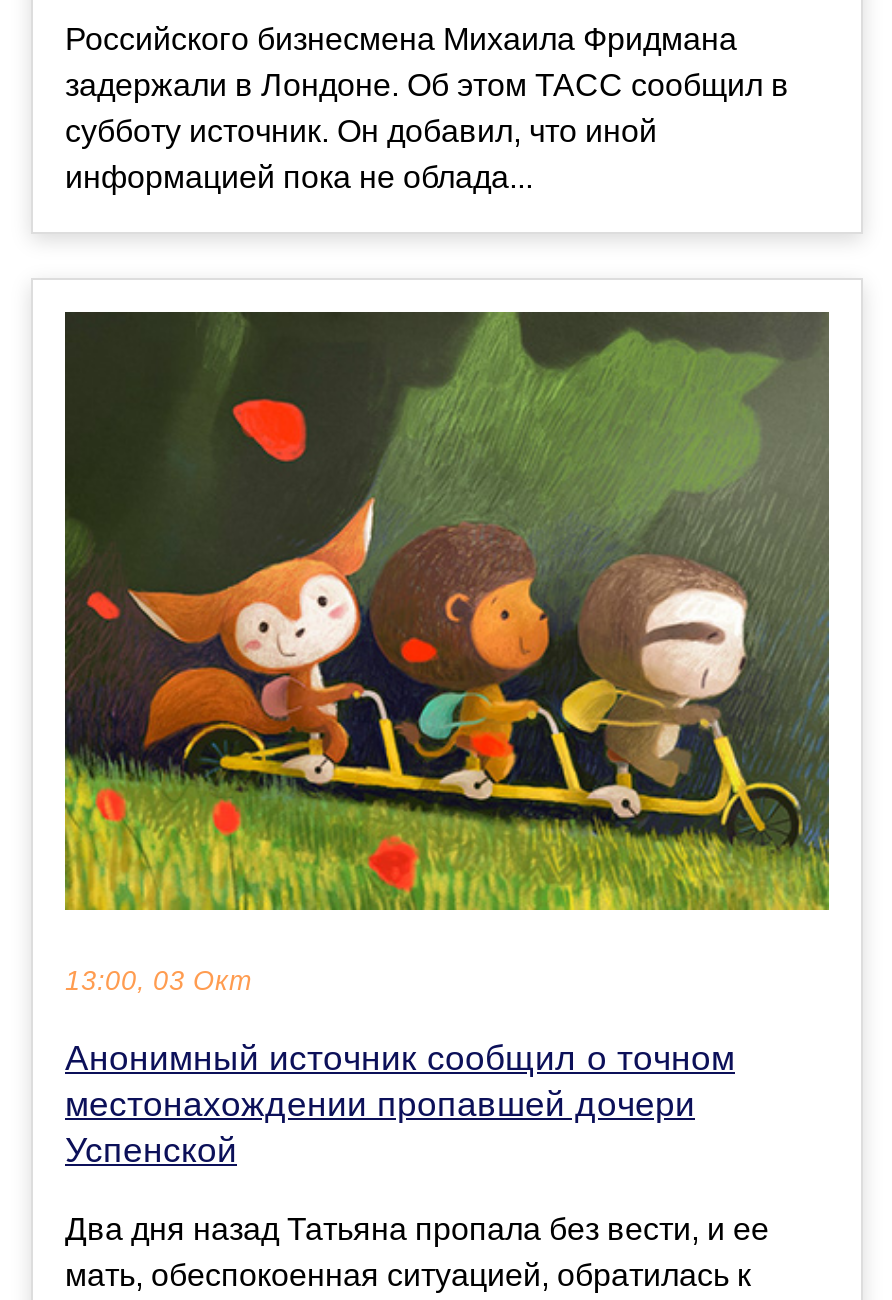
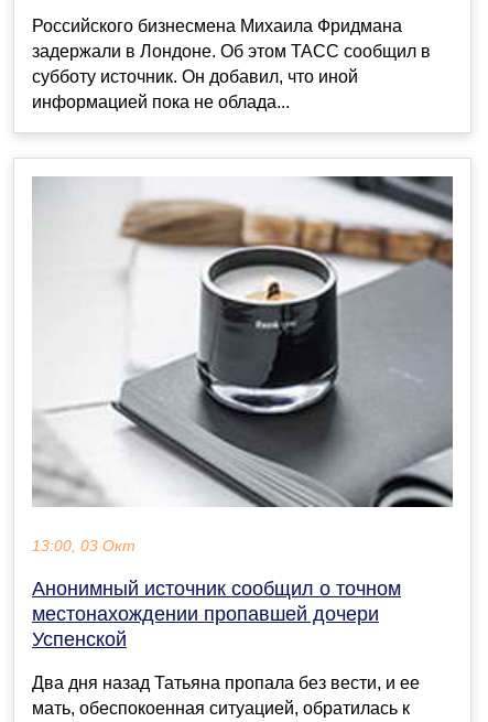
- [image]
+ [image]
